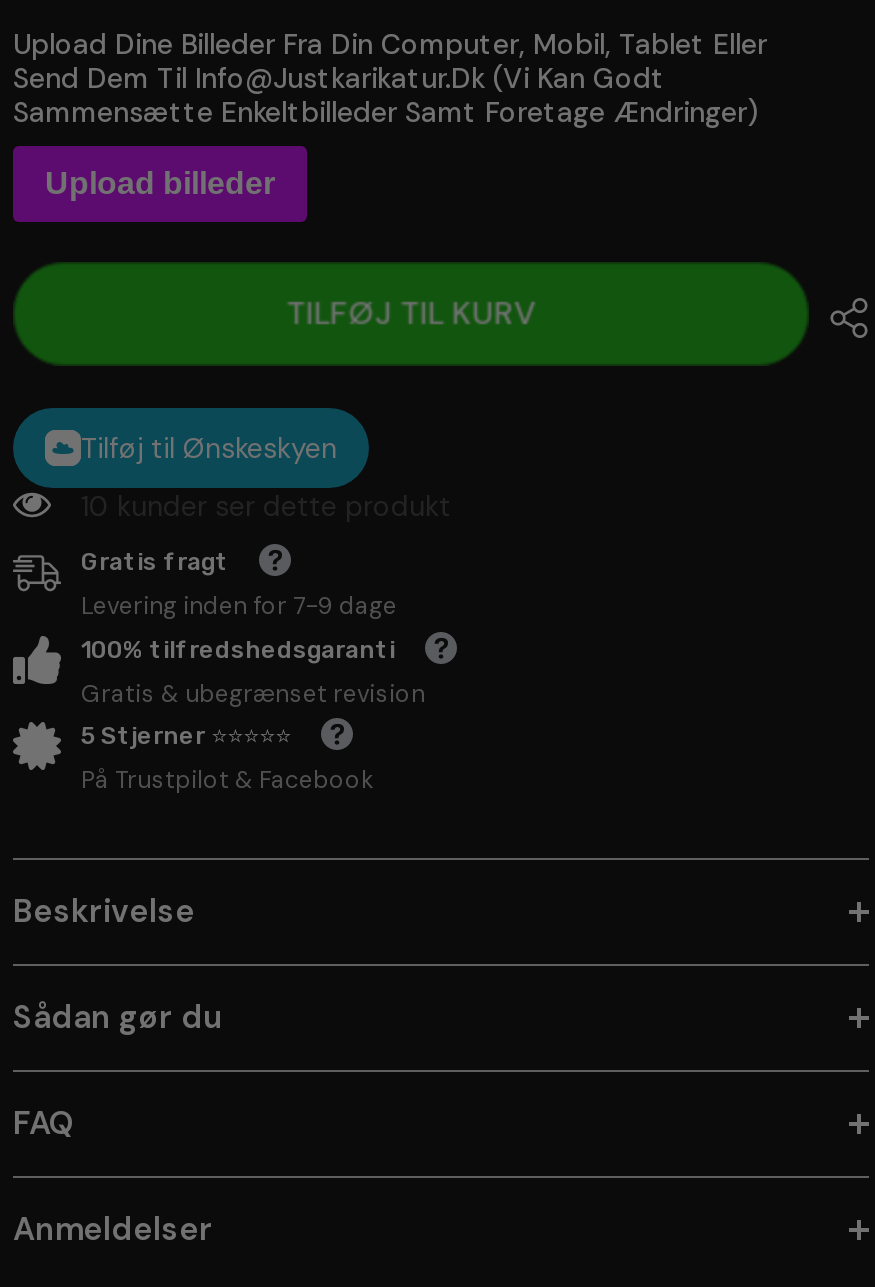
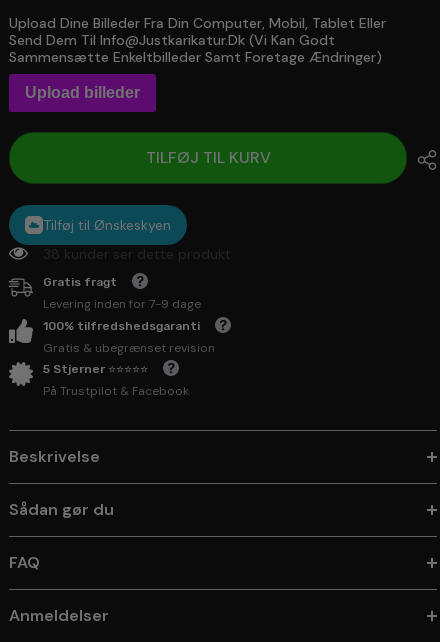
- 10 kunder ser dette produkt
+ 38 kunder ser dette produkt
